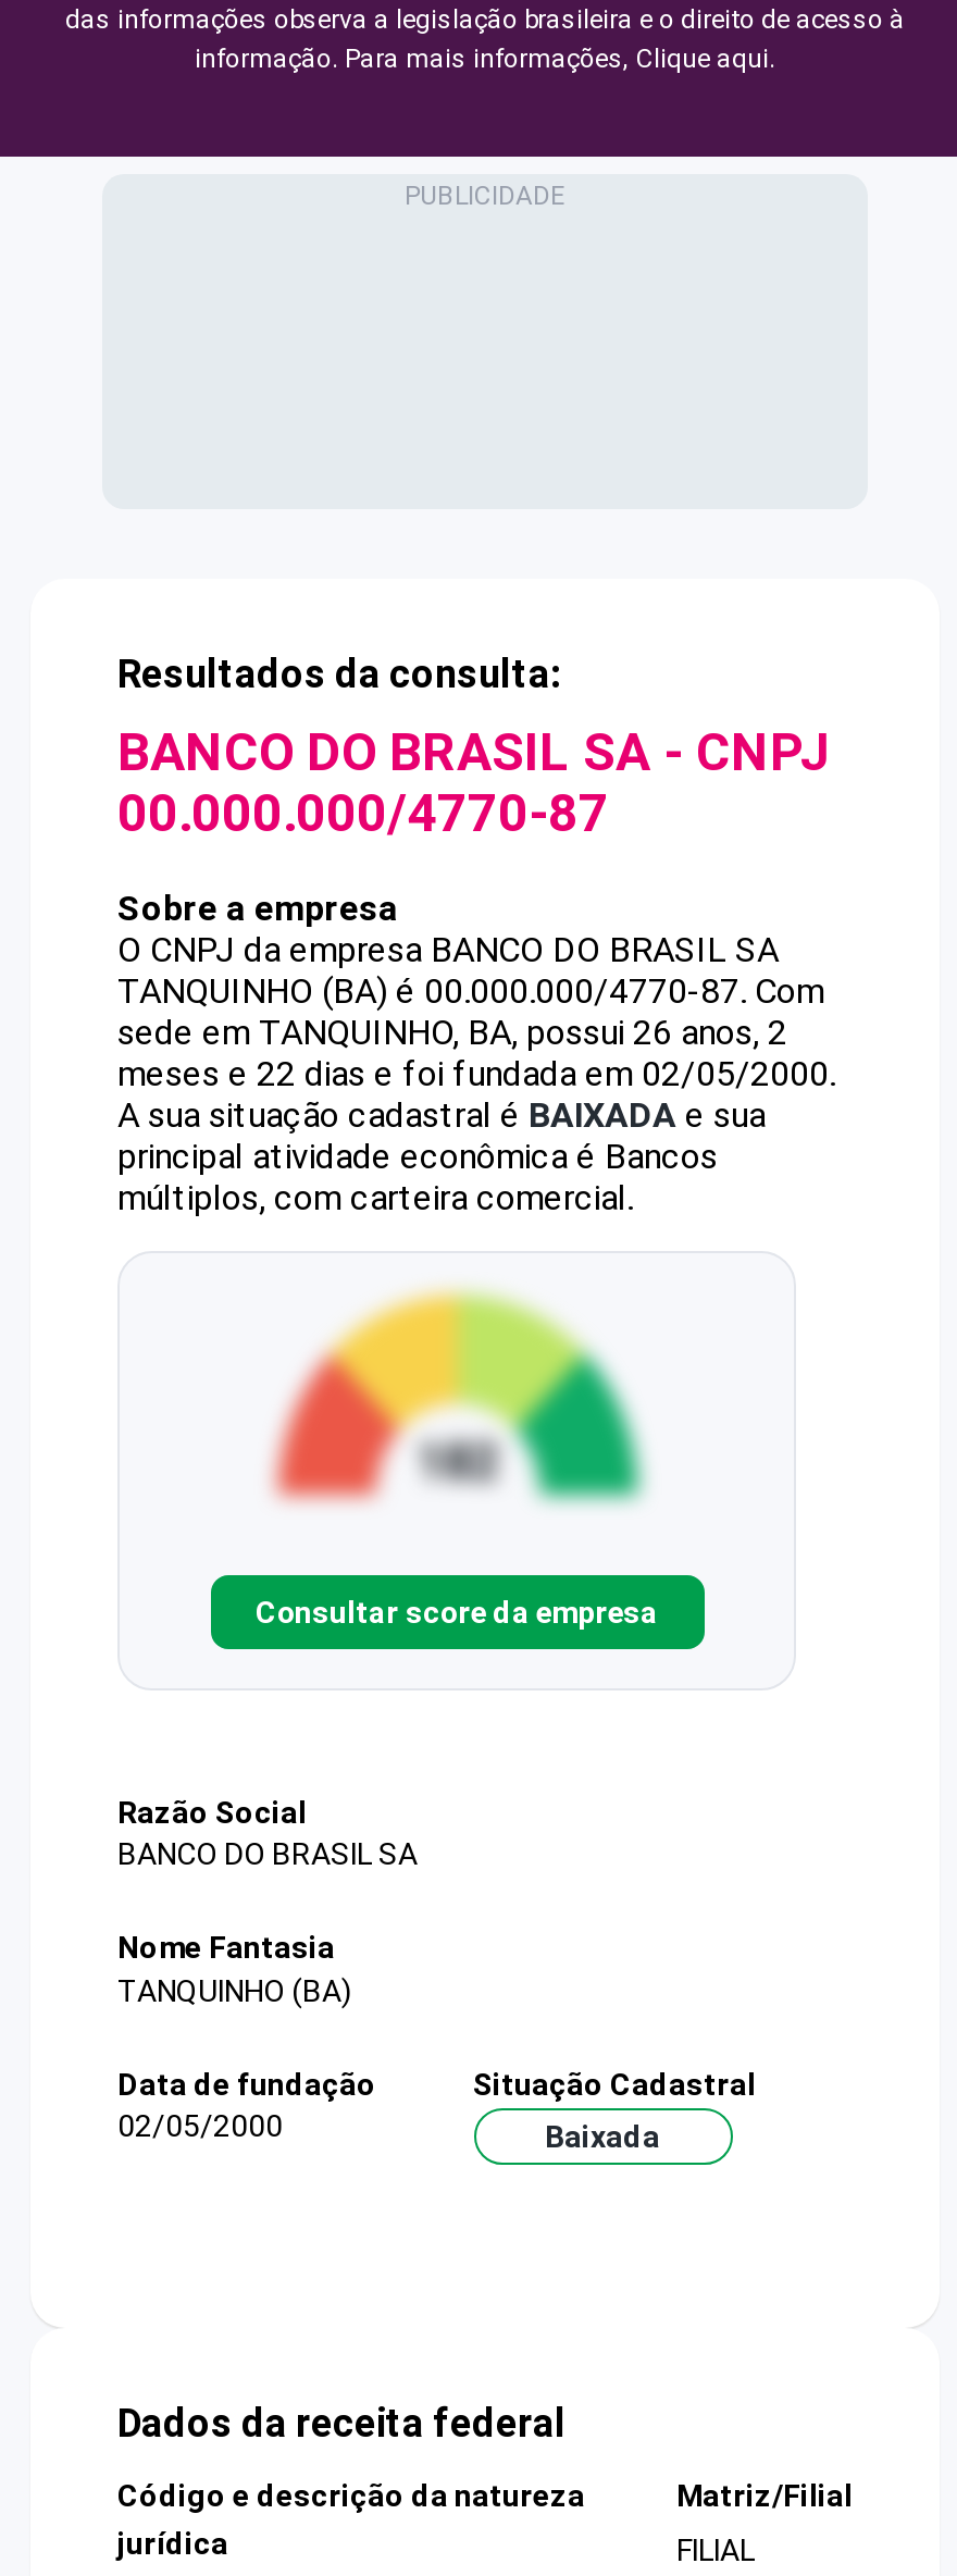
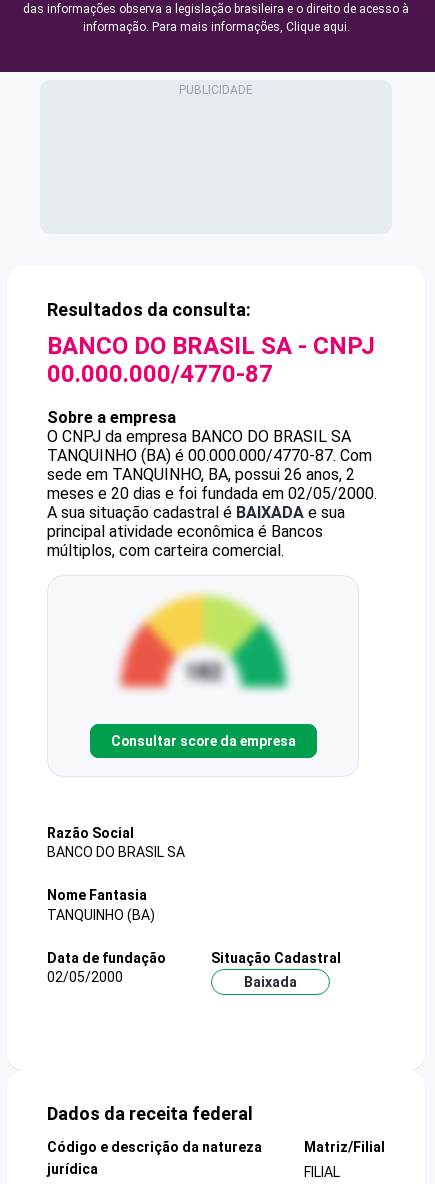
- meses e 22 dias e foi fundada em 02/05/2000.
+ meses e 20 dias e foi fundada em 02/05/2000.
